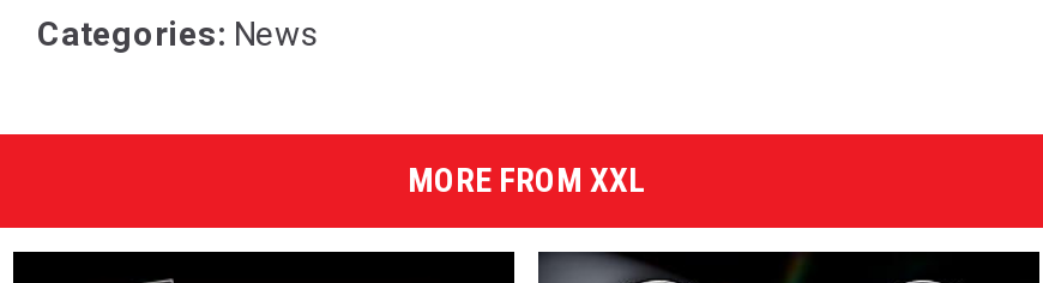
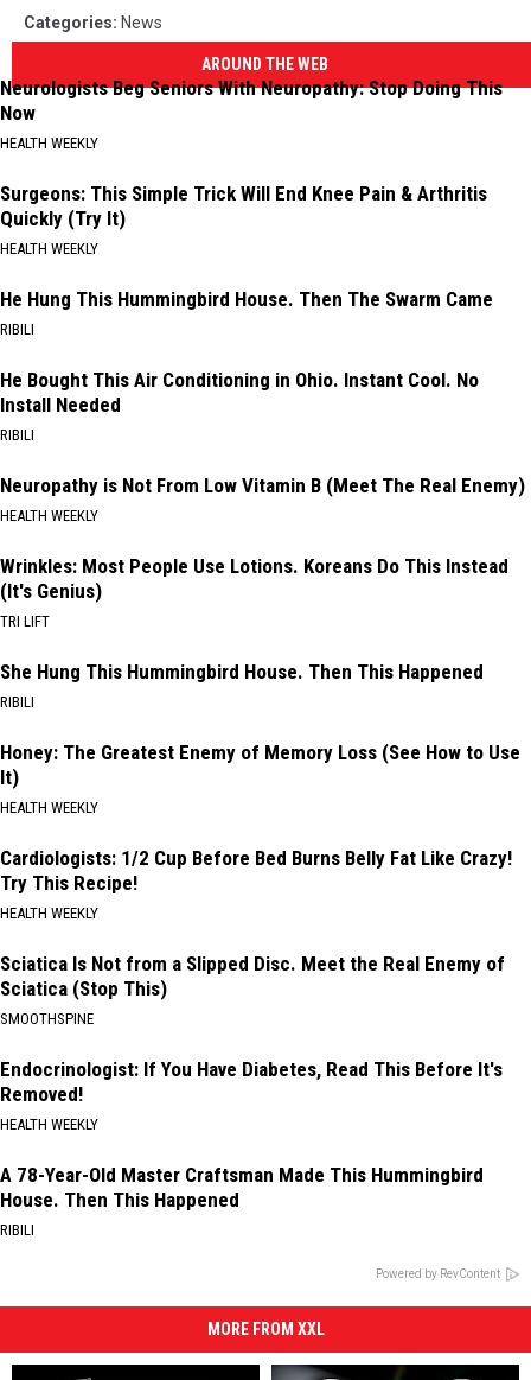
+ AROUND THE WEB
+ Neurologists Beg Seniors With Neuropathy: Stop Doing This
+ Now
+ HEALTH WEEKLY
+ Surgeons: This Simple Trick Will End Knee Pain & Arthritis
+ Quickly (Try It)
+ HEALTH WEEKLY
+ He Hung This Hummingbird House. Then The Swarm Came
+ RIBILI
+ He Bought This Air Conditioning in Ohio. Instant Cool. No
+ Install Needed
+ RIBILI
+ Neuropathy is Not From Low Vitamin B (Meet The Real Enemy)
+ HEALTH WEEKLY
+ Wrinkles: Most People Use Lotions. Koreans Do This Instead
+ (It's Genius)
+ TRI LIFT
+ She Hung This Hummingbird House. Then This Happened
+ RIBILI
+ Honey: The Greatest Enemy of Memory Loss (See How to Use
+ It)
+ HEALTH WEEKLY
+ Cardiologists: 1/2 Cup Before Bed Burns Belly Fat Like Crazy!
+ Try This Recipe!
+ HEALTH WEEKLY
+ Sciatica Is Not from a Slipped Disc. Meet the Real Enemy of
+ Sciatica (Stop This)
+ SMOOTHSPINE
+ Endocrinologist: If You Have Diabetes, Read This Before It's
+ Removed!
+ HEALTH WEEKLY
+ A 78-Year-Old Master Craftsman Made This Hummingbird
+ House. Then This Happened
+ RIBILI
+ Powered by RevContent
